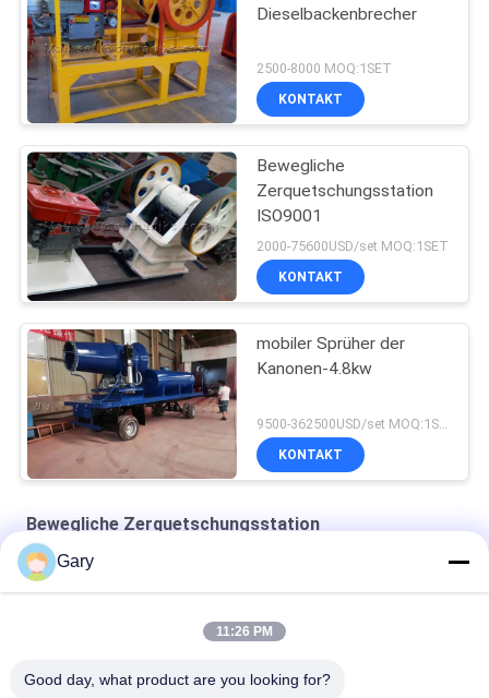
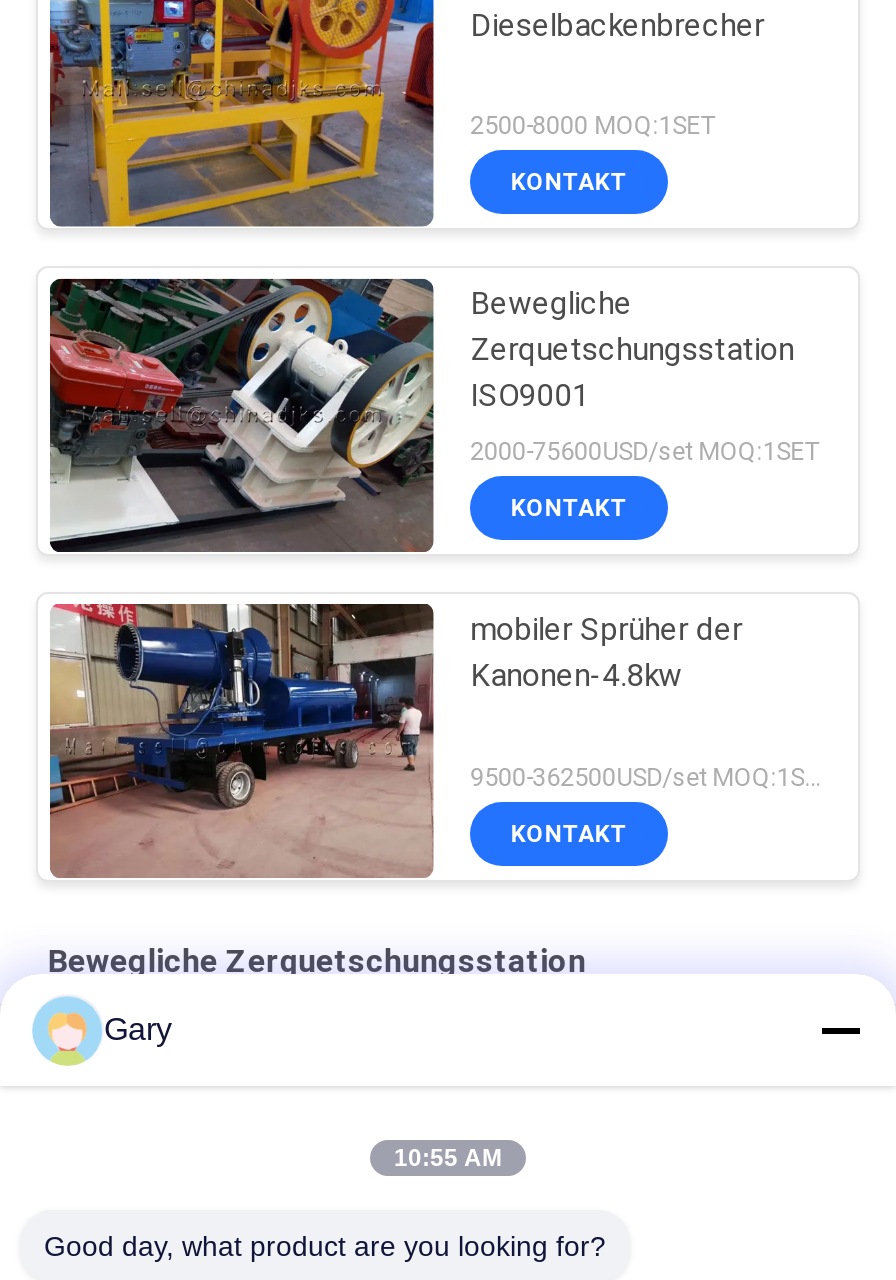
- 11:26 PM
+ 10:55 AM
